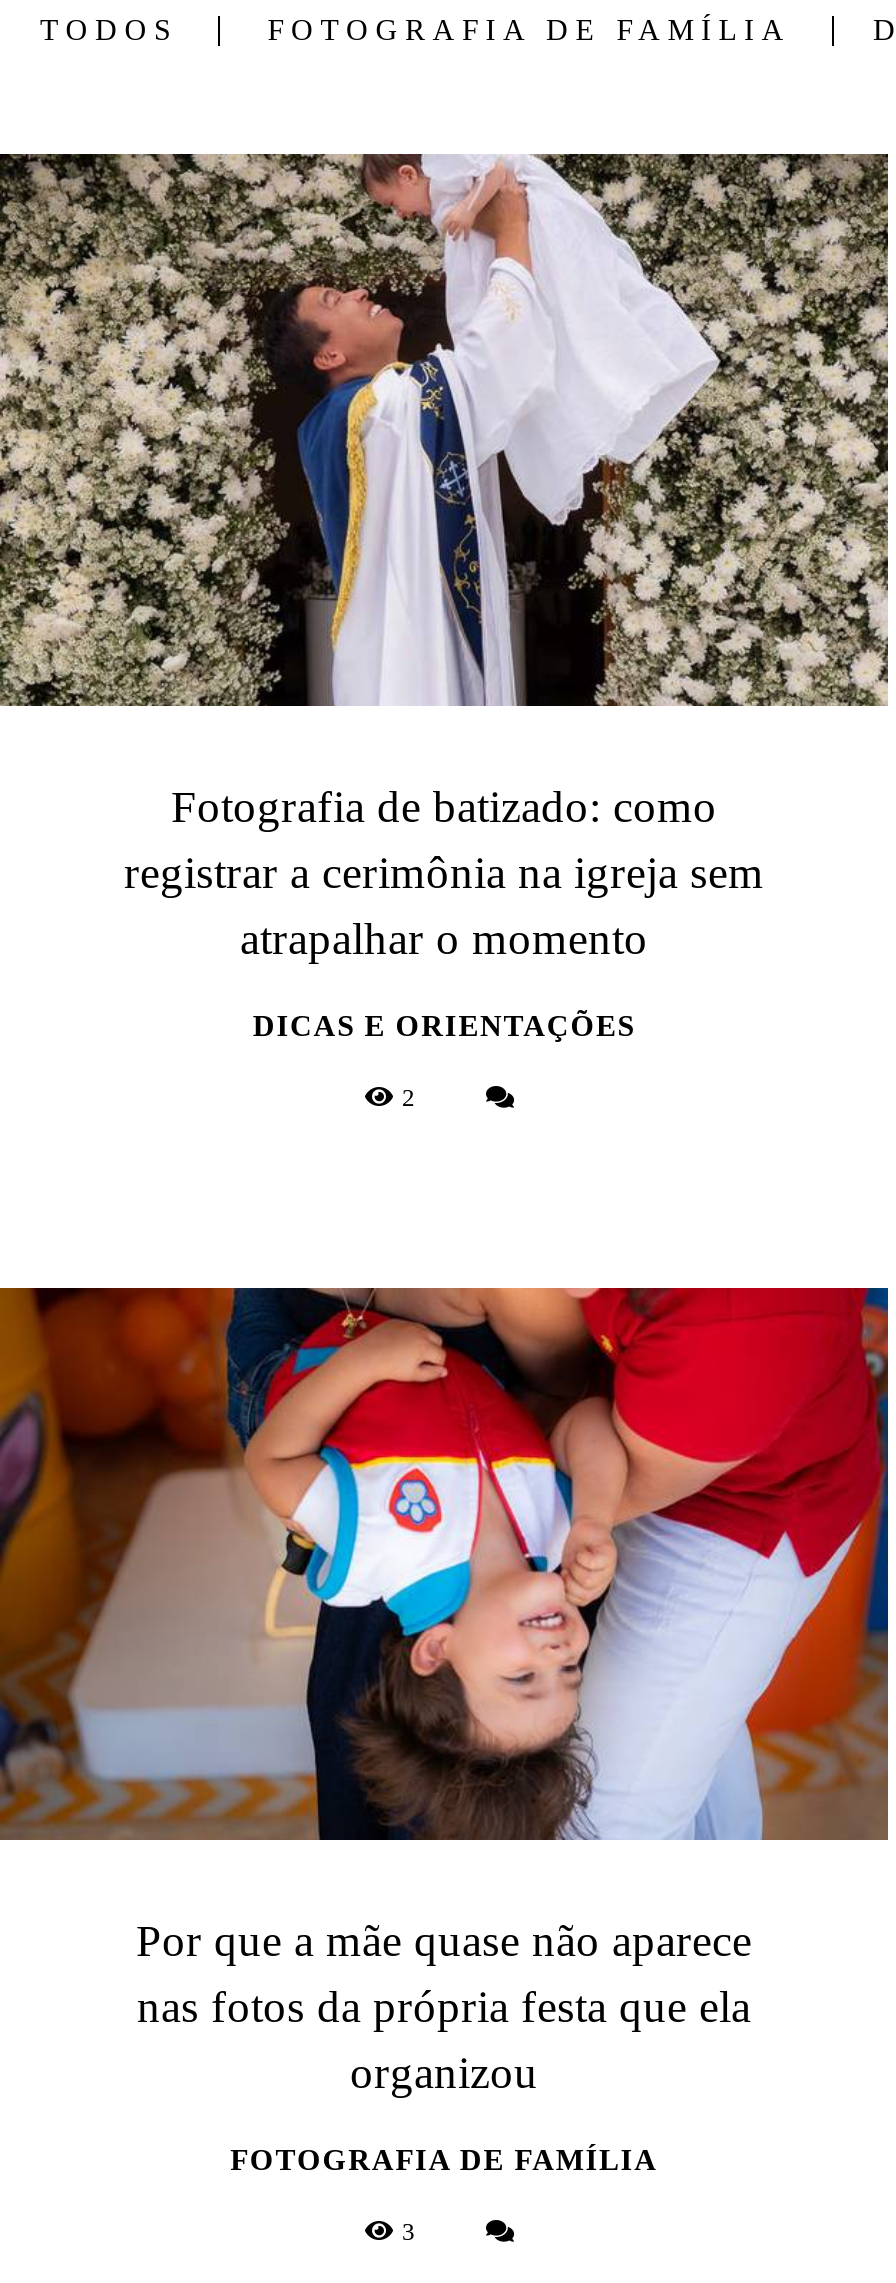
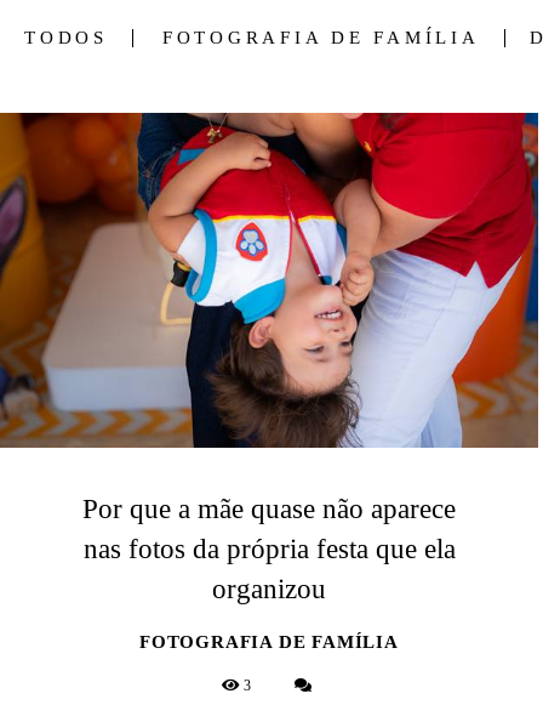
- [image]
- Fotografia de batizado: como
- registrar a cerimônia na igreja sem
- atrapalhar o momento
- DICAS E ORIENTAÇÕES
- 2
